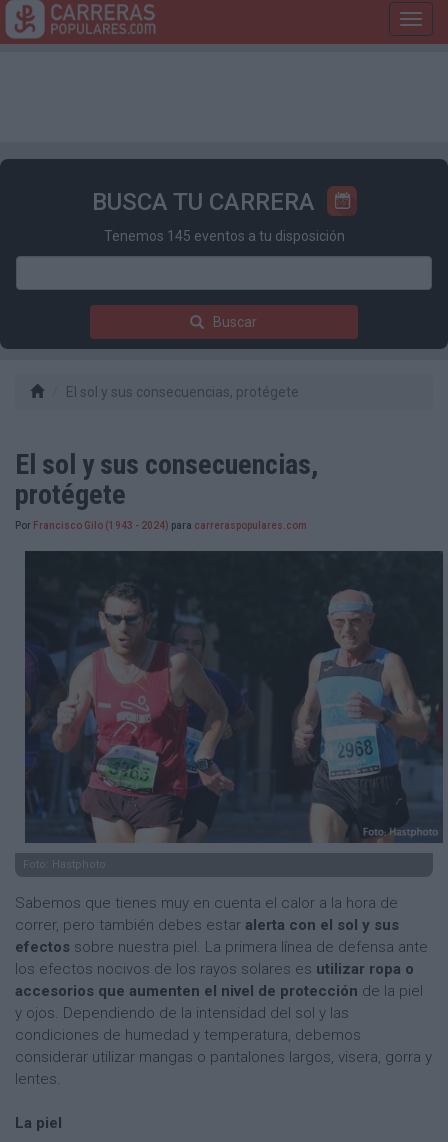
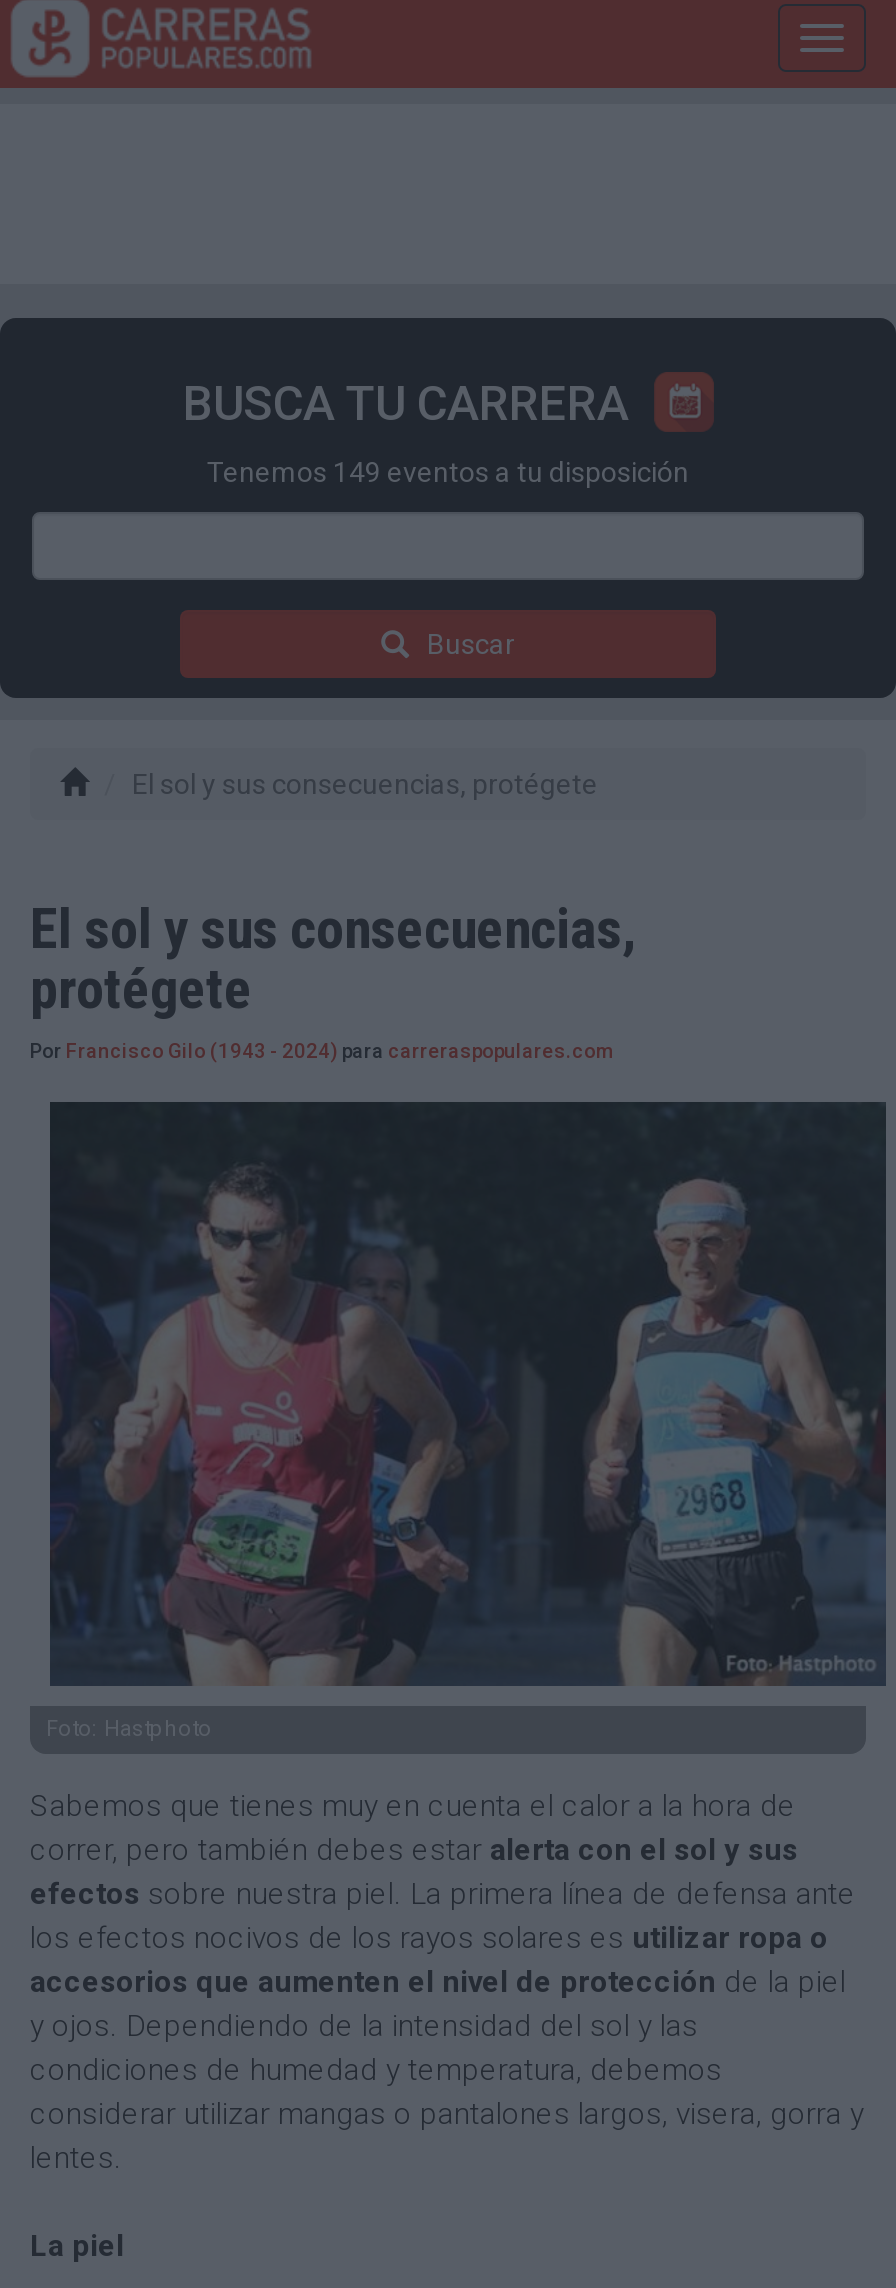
- Tenemos 145 eventos a tu disposición
+ Tenemos 149 eventos a tu disposición
